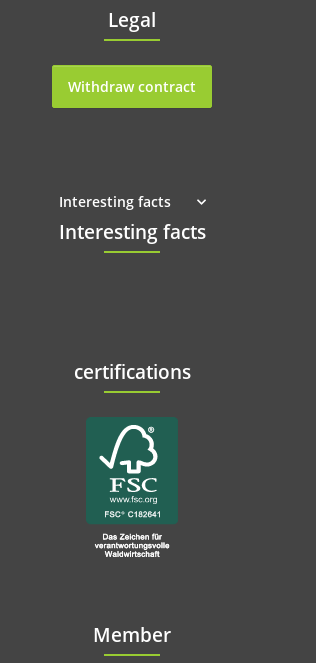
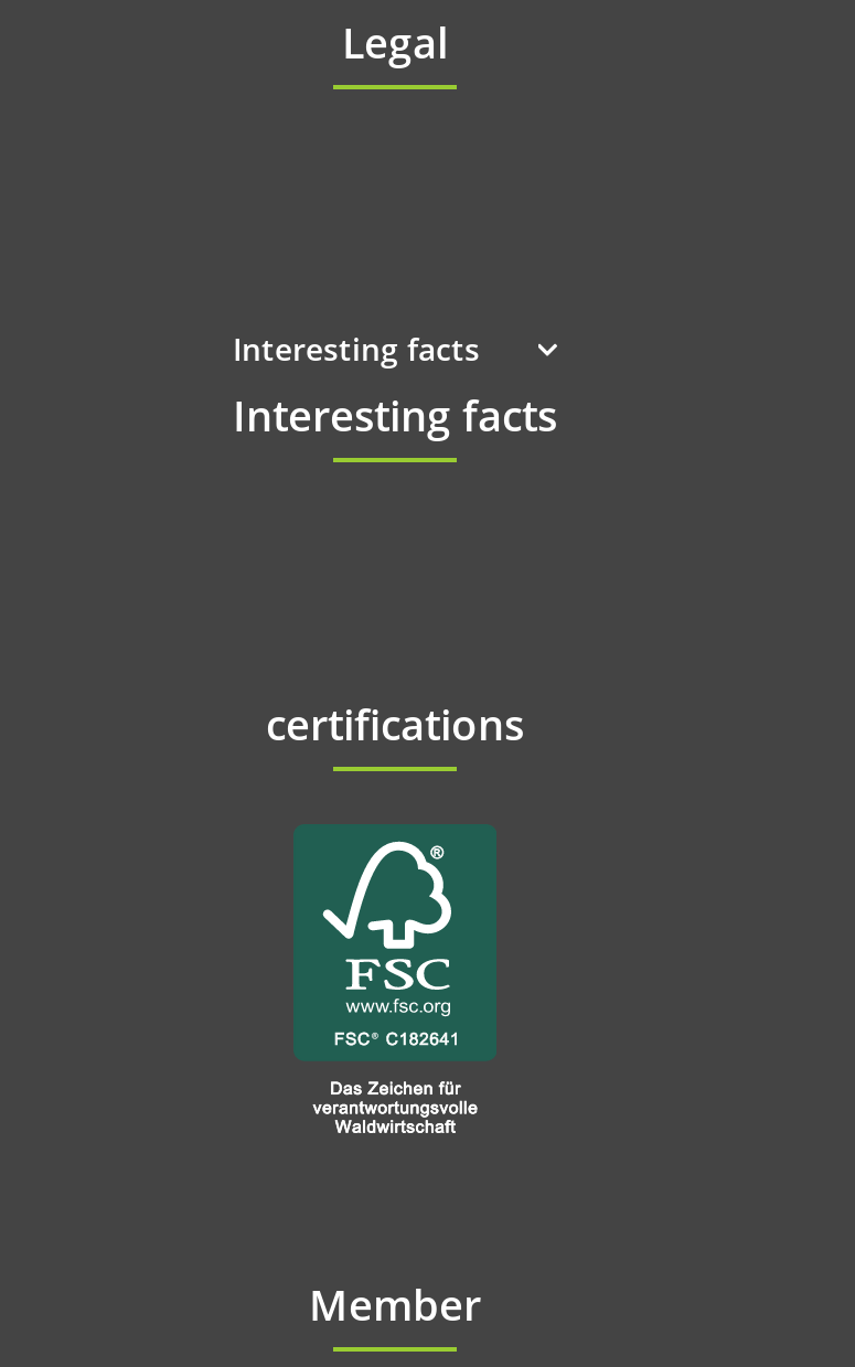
- Withdraw contract
